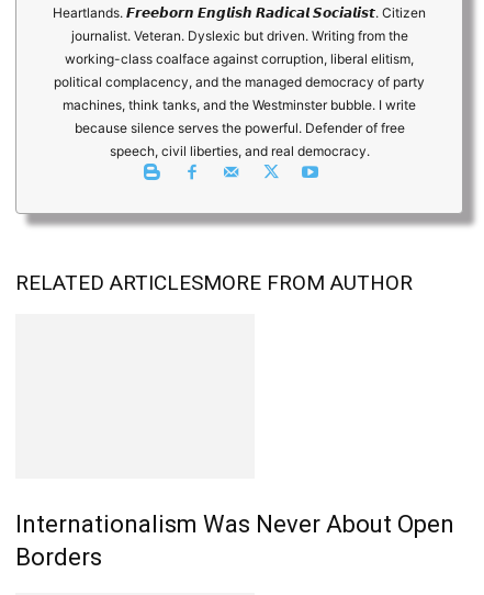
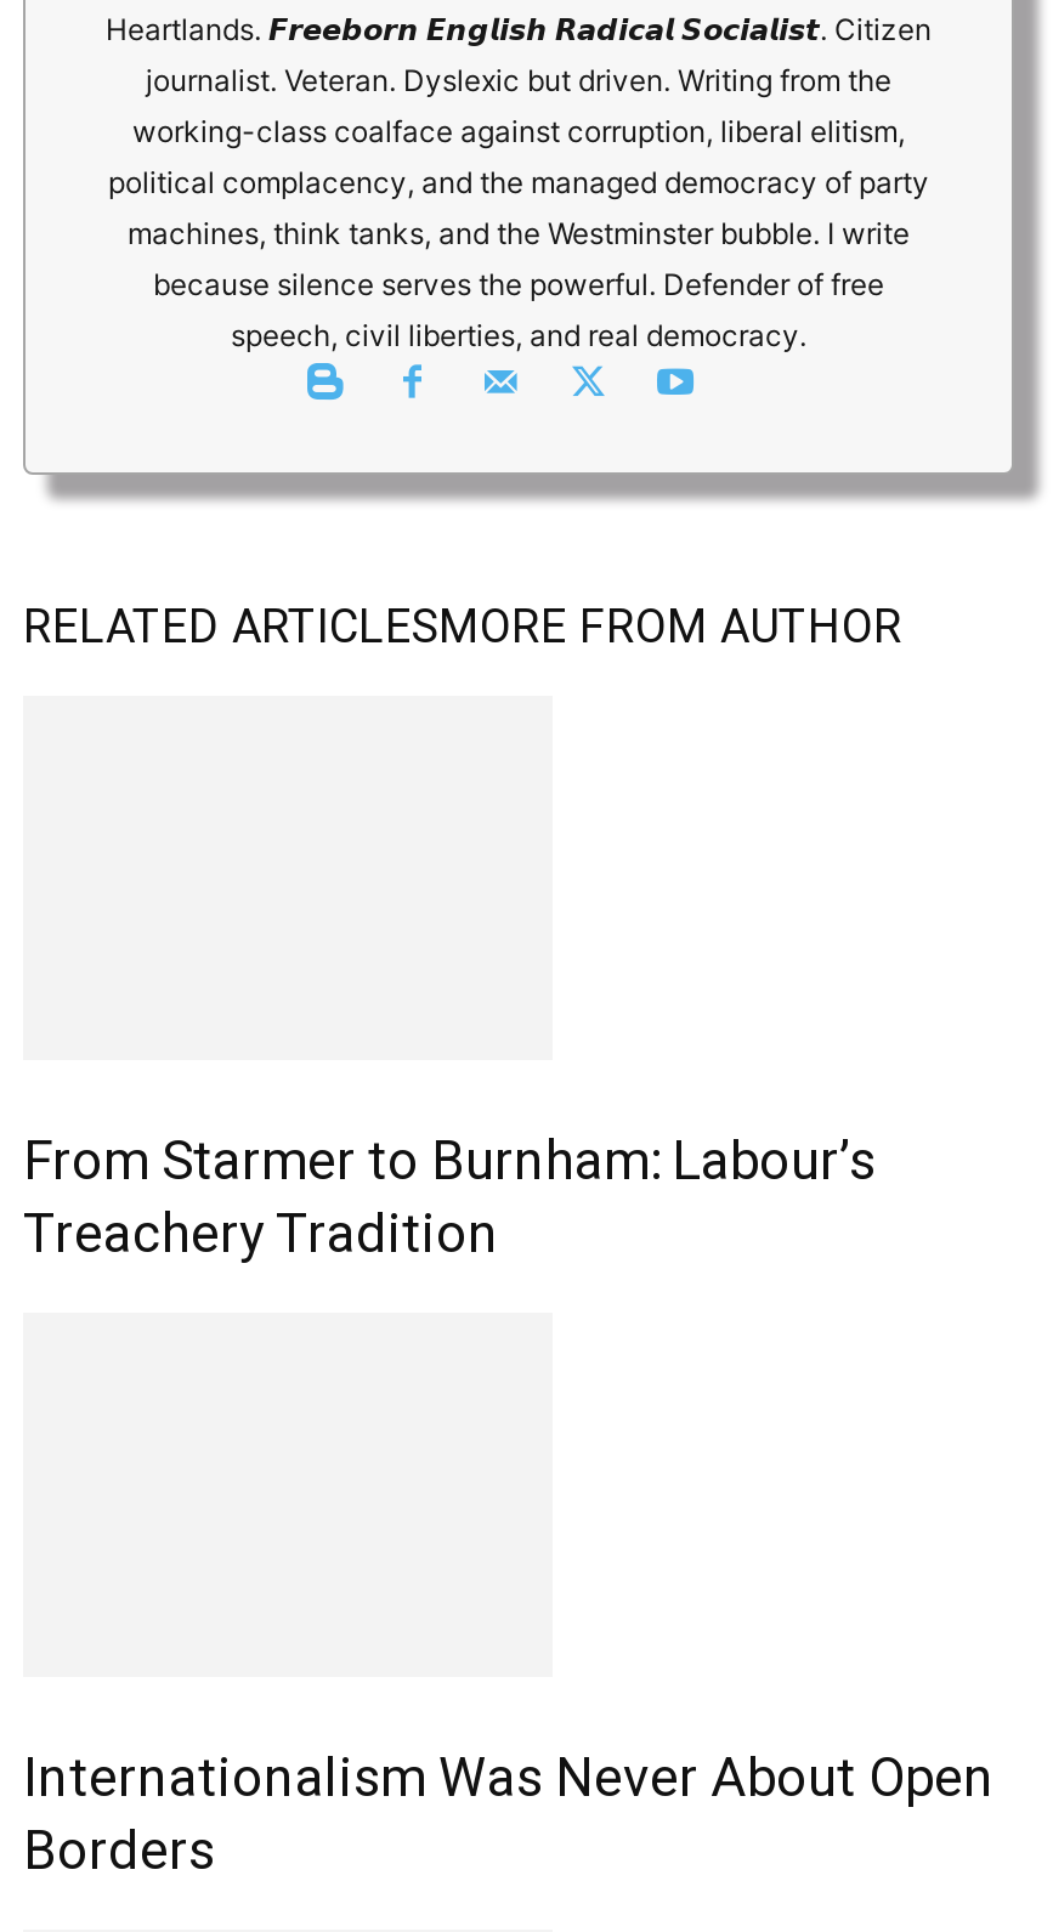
+ From Starmer to Burnham: Labour’s
+ Treachery Tradition
